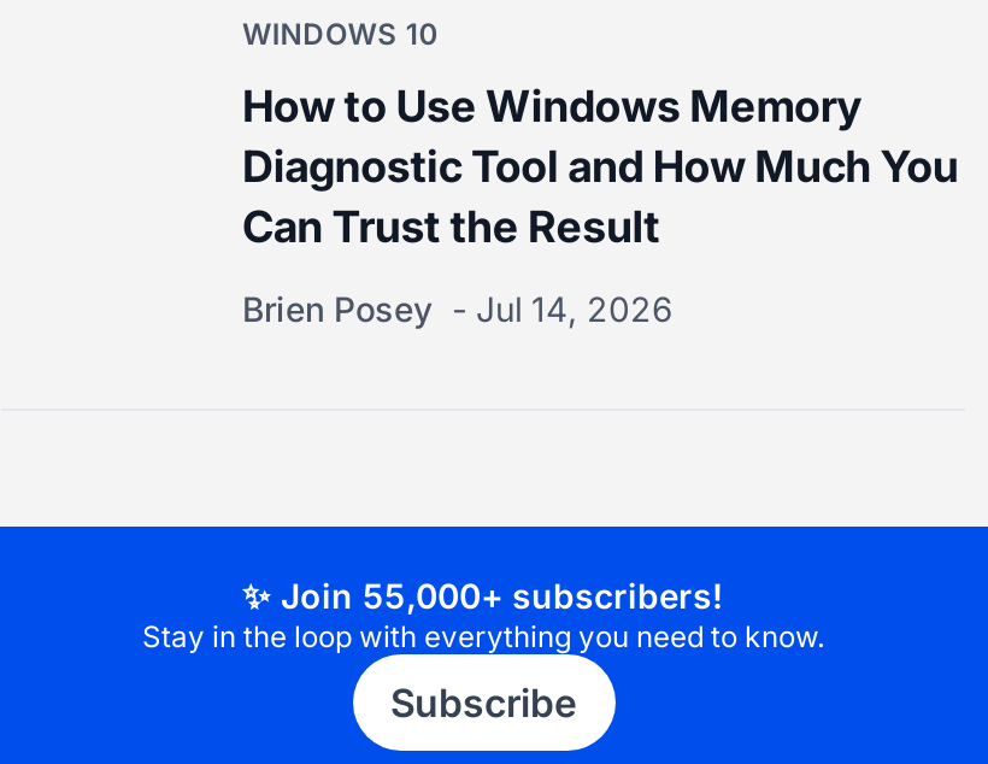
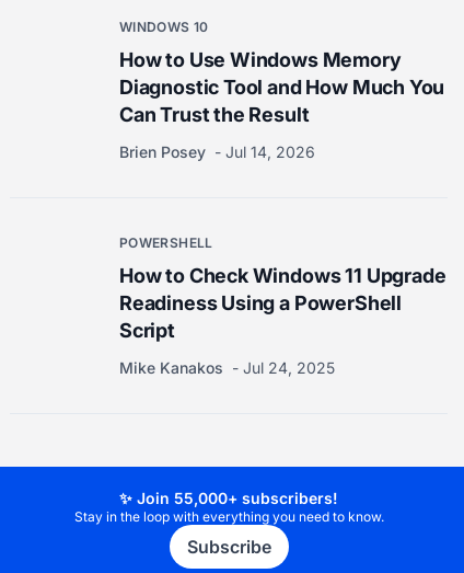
+ POWERSHELL
+ How to Check Windows 11 Upgrade
+ Readiness Using a PowerShell
+ Script
+ Mike Kanakos
+ Jul 24, 2025
